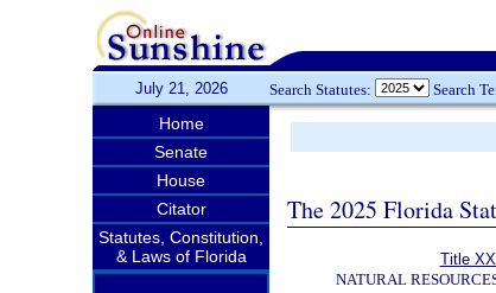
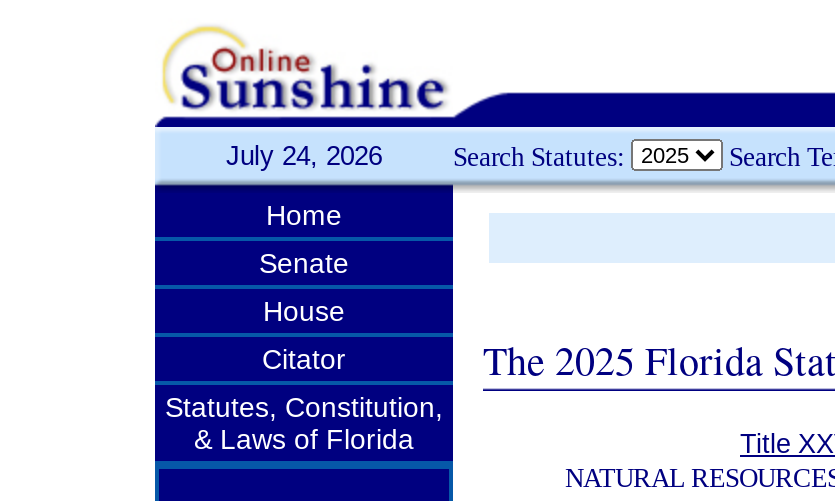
- July 21, 2026
+ July 24, 2026
